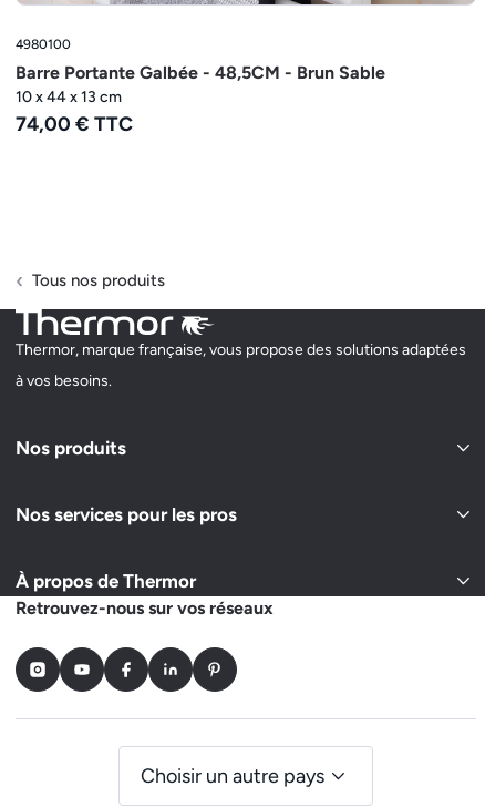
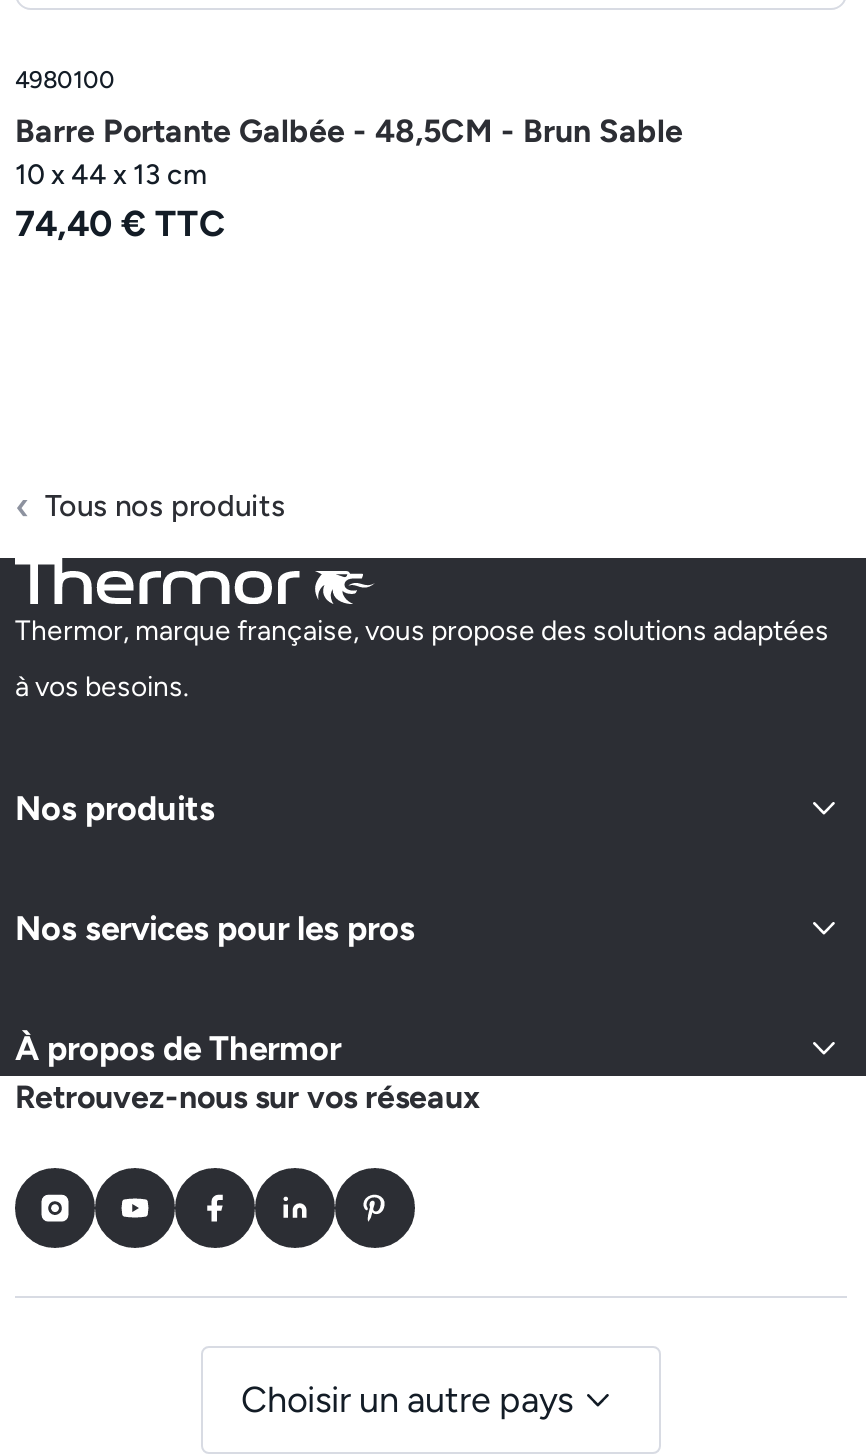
- 74,00 € TTC
+ 74,40 € TTC
